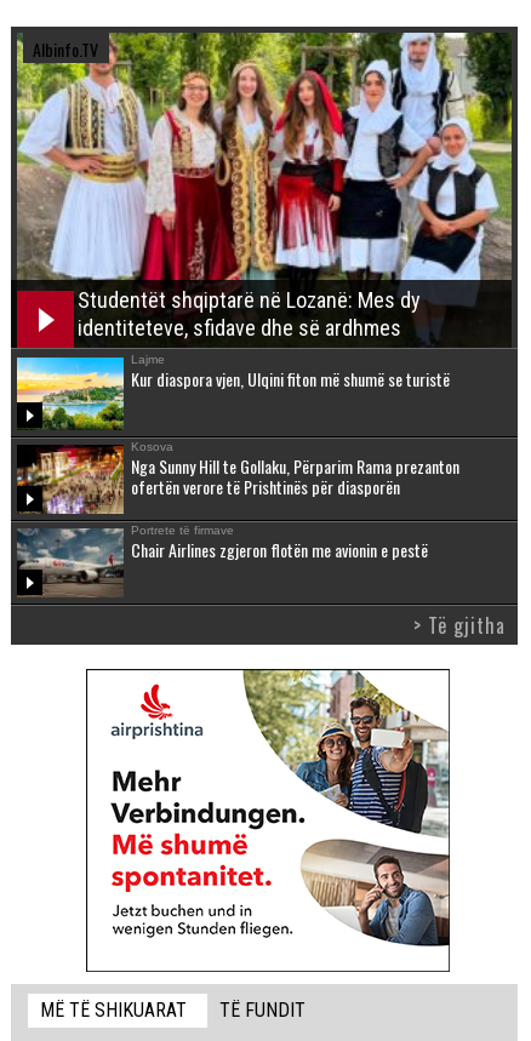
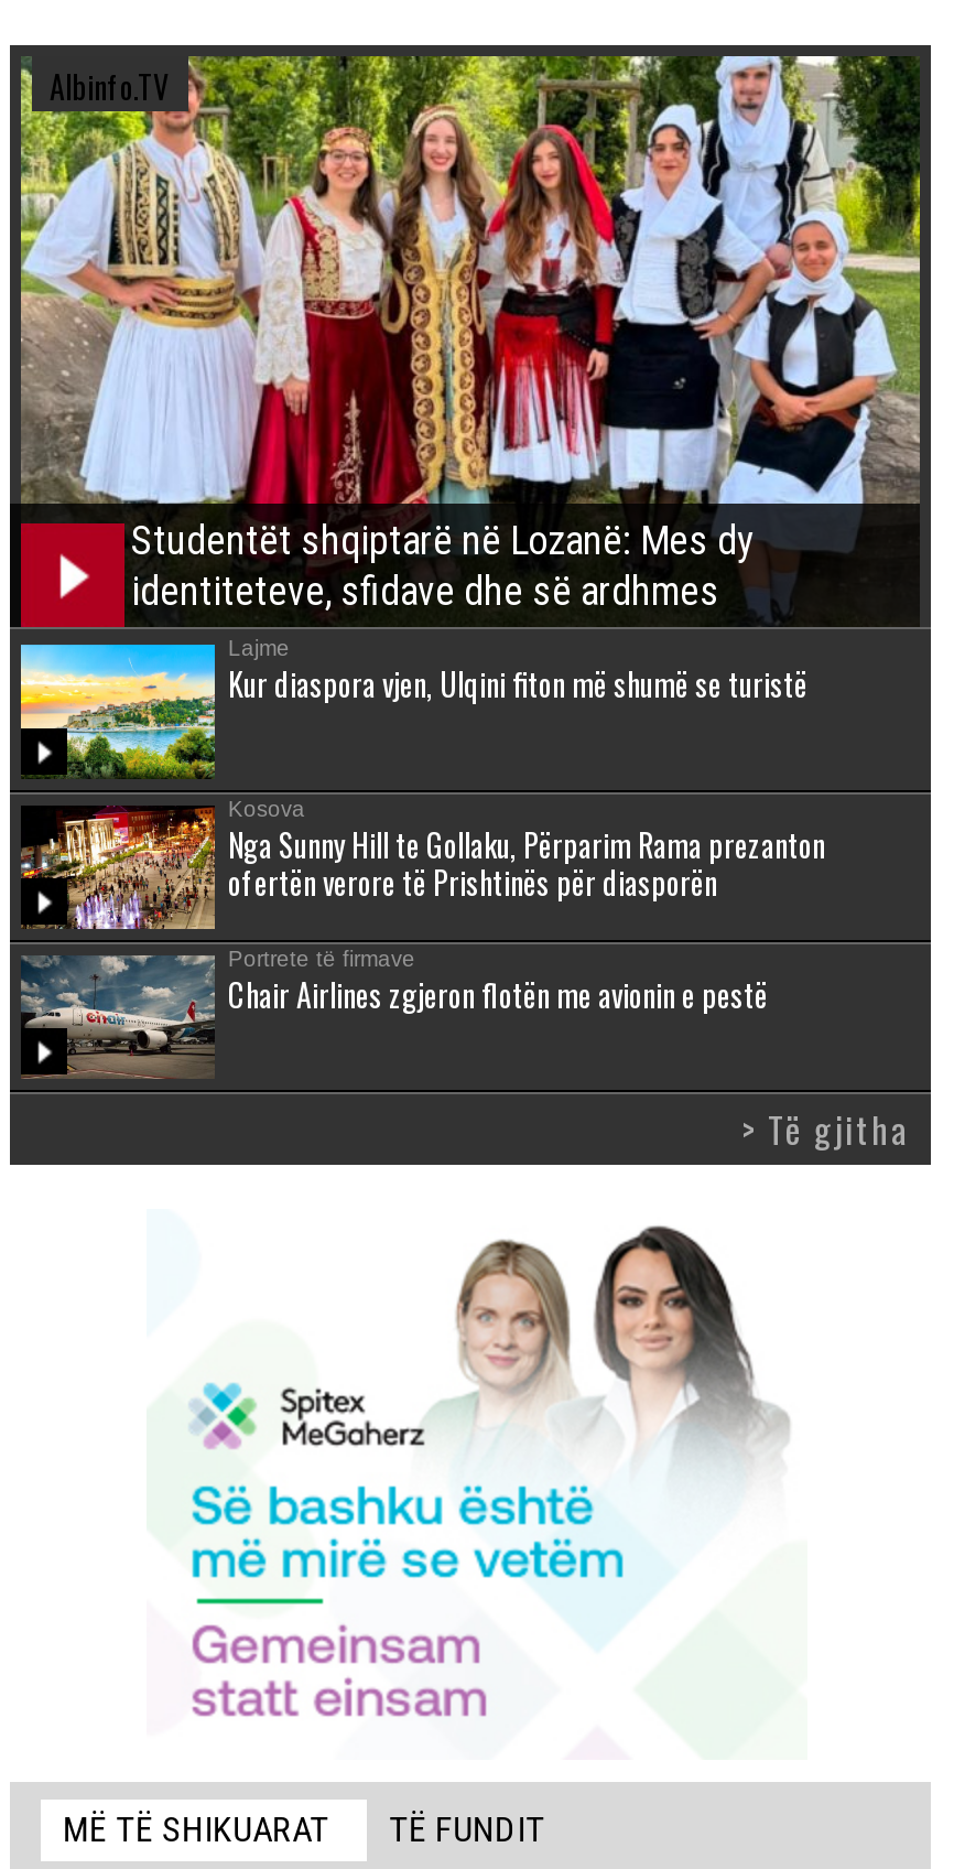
- [image]
+ [image]
